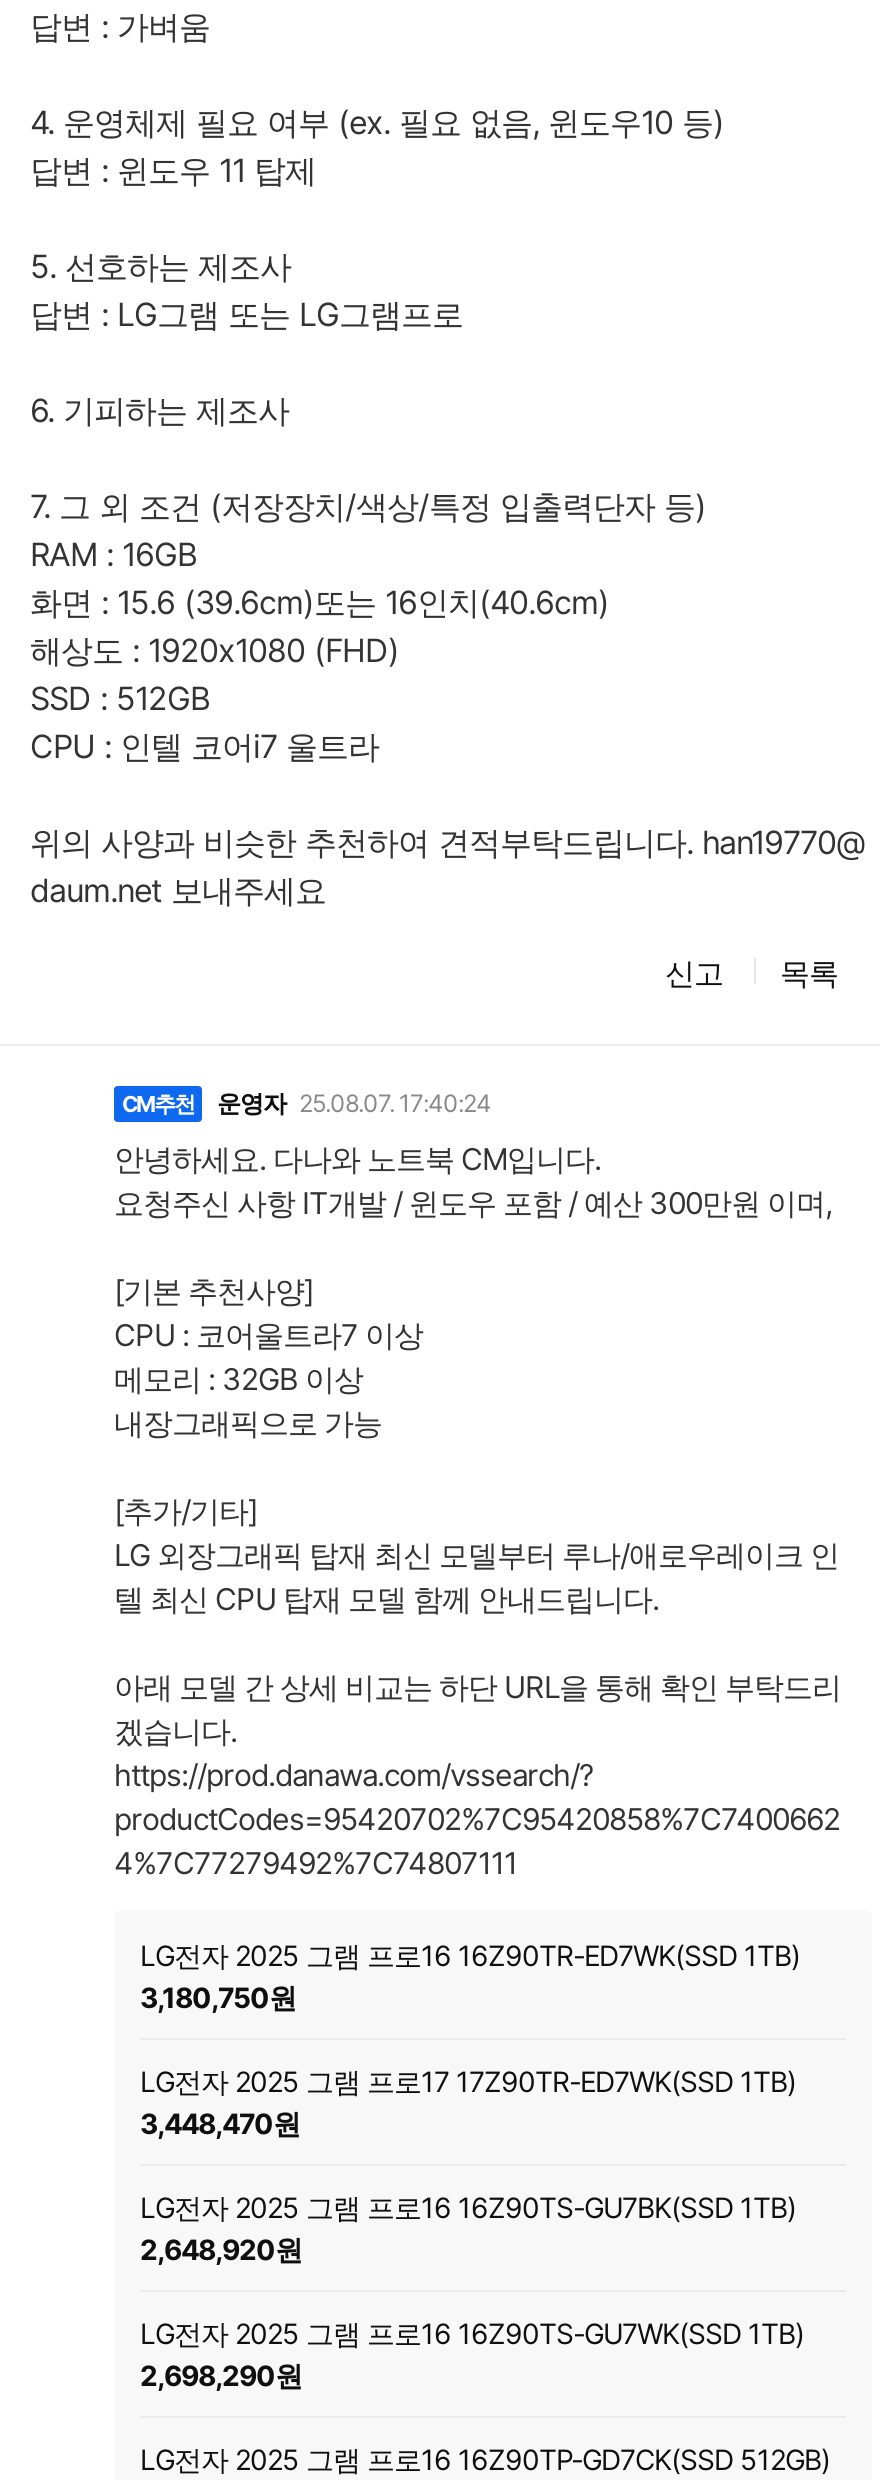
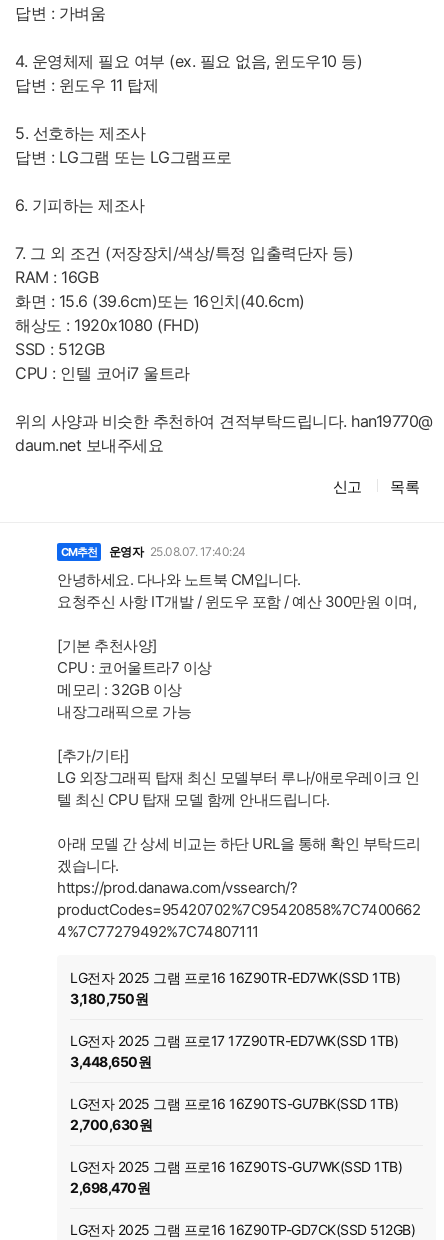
- 3,448,470원
+ 3,448,650원

- 2,648,920원
+ 2,700,630원

- 2,698,290원
+ 2,698,470원
